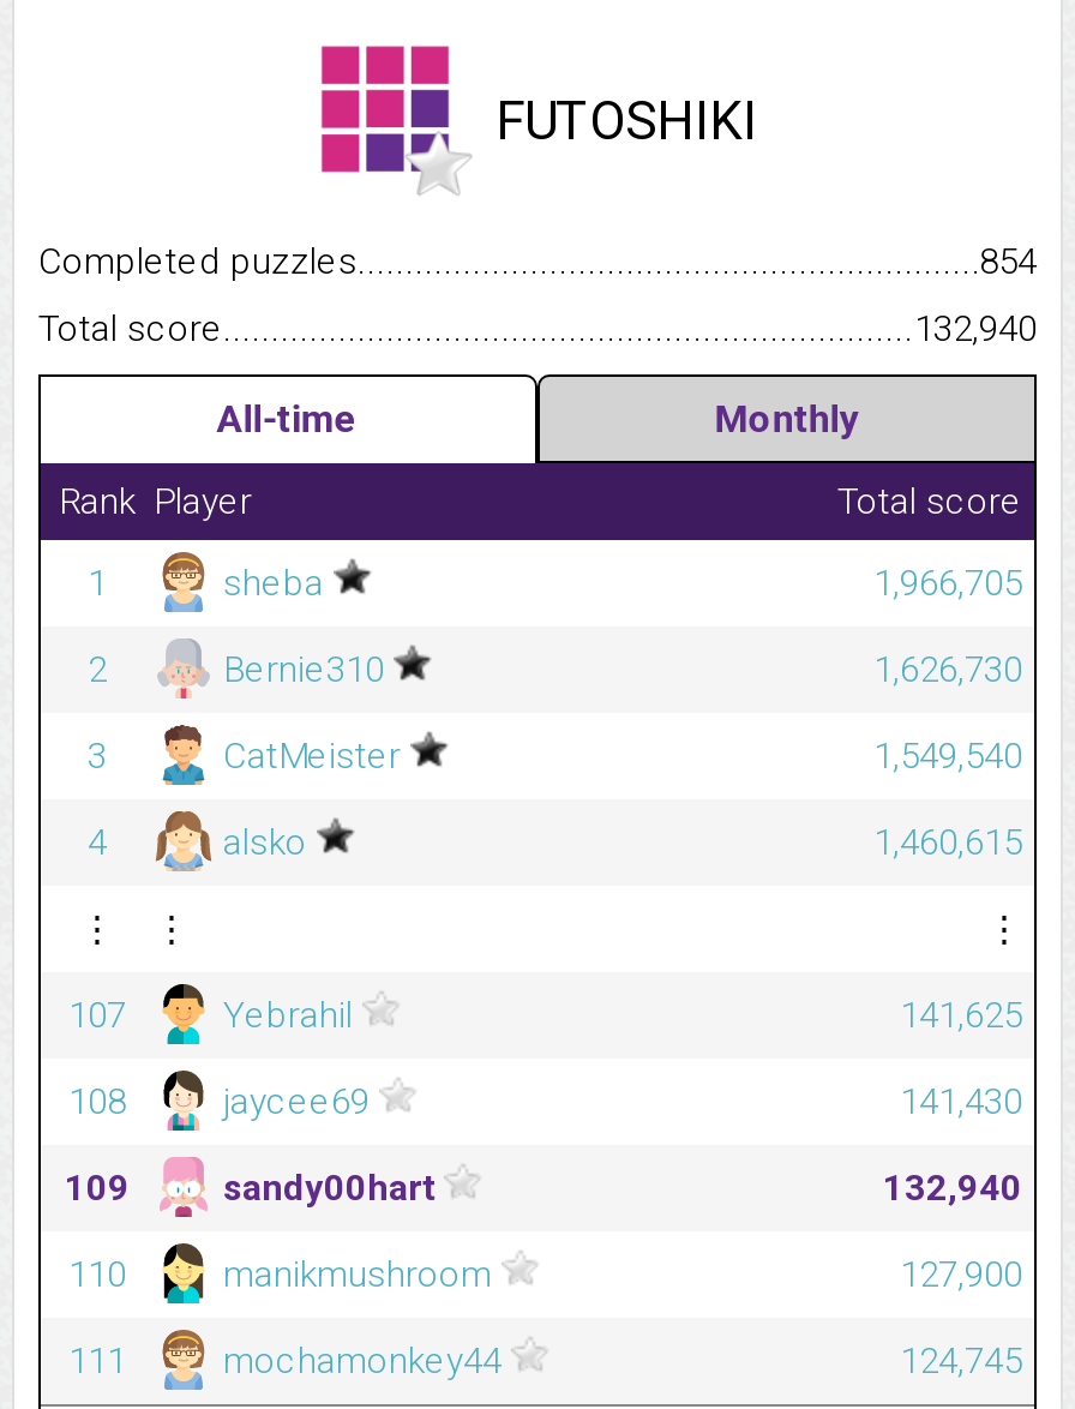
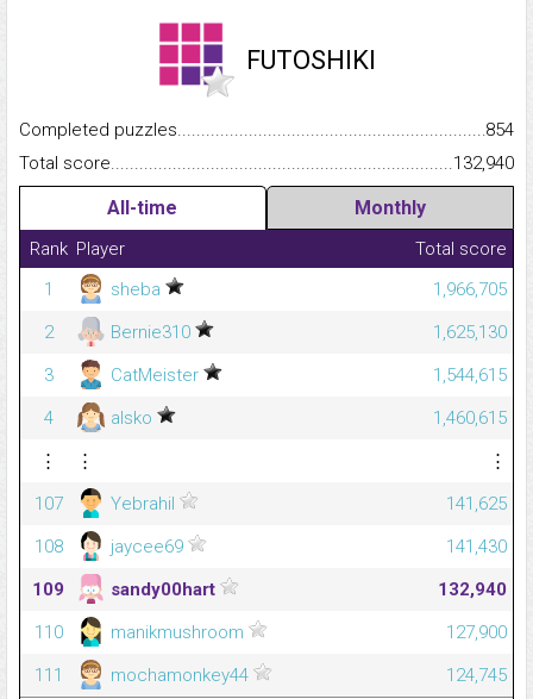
- 1,626,730
+ 1,625,130

- 1,549,540
+ 1,544,615
